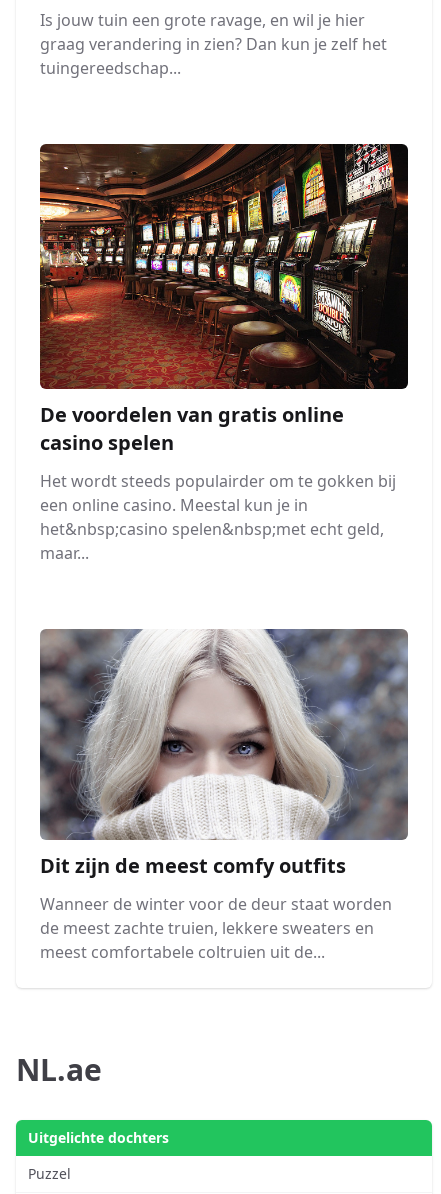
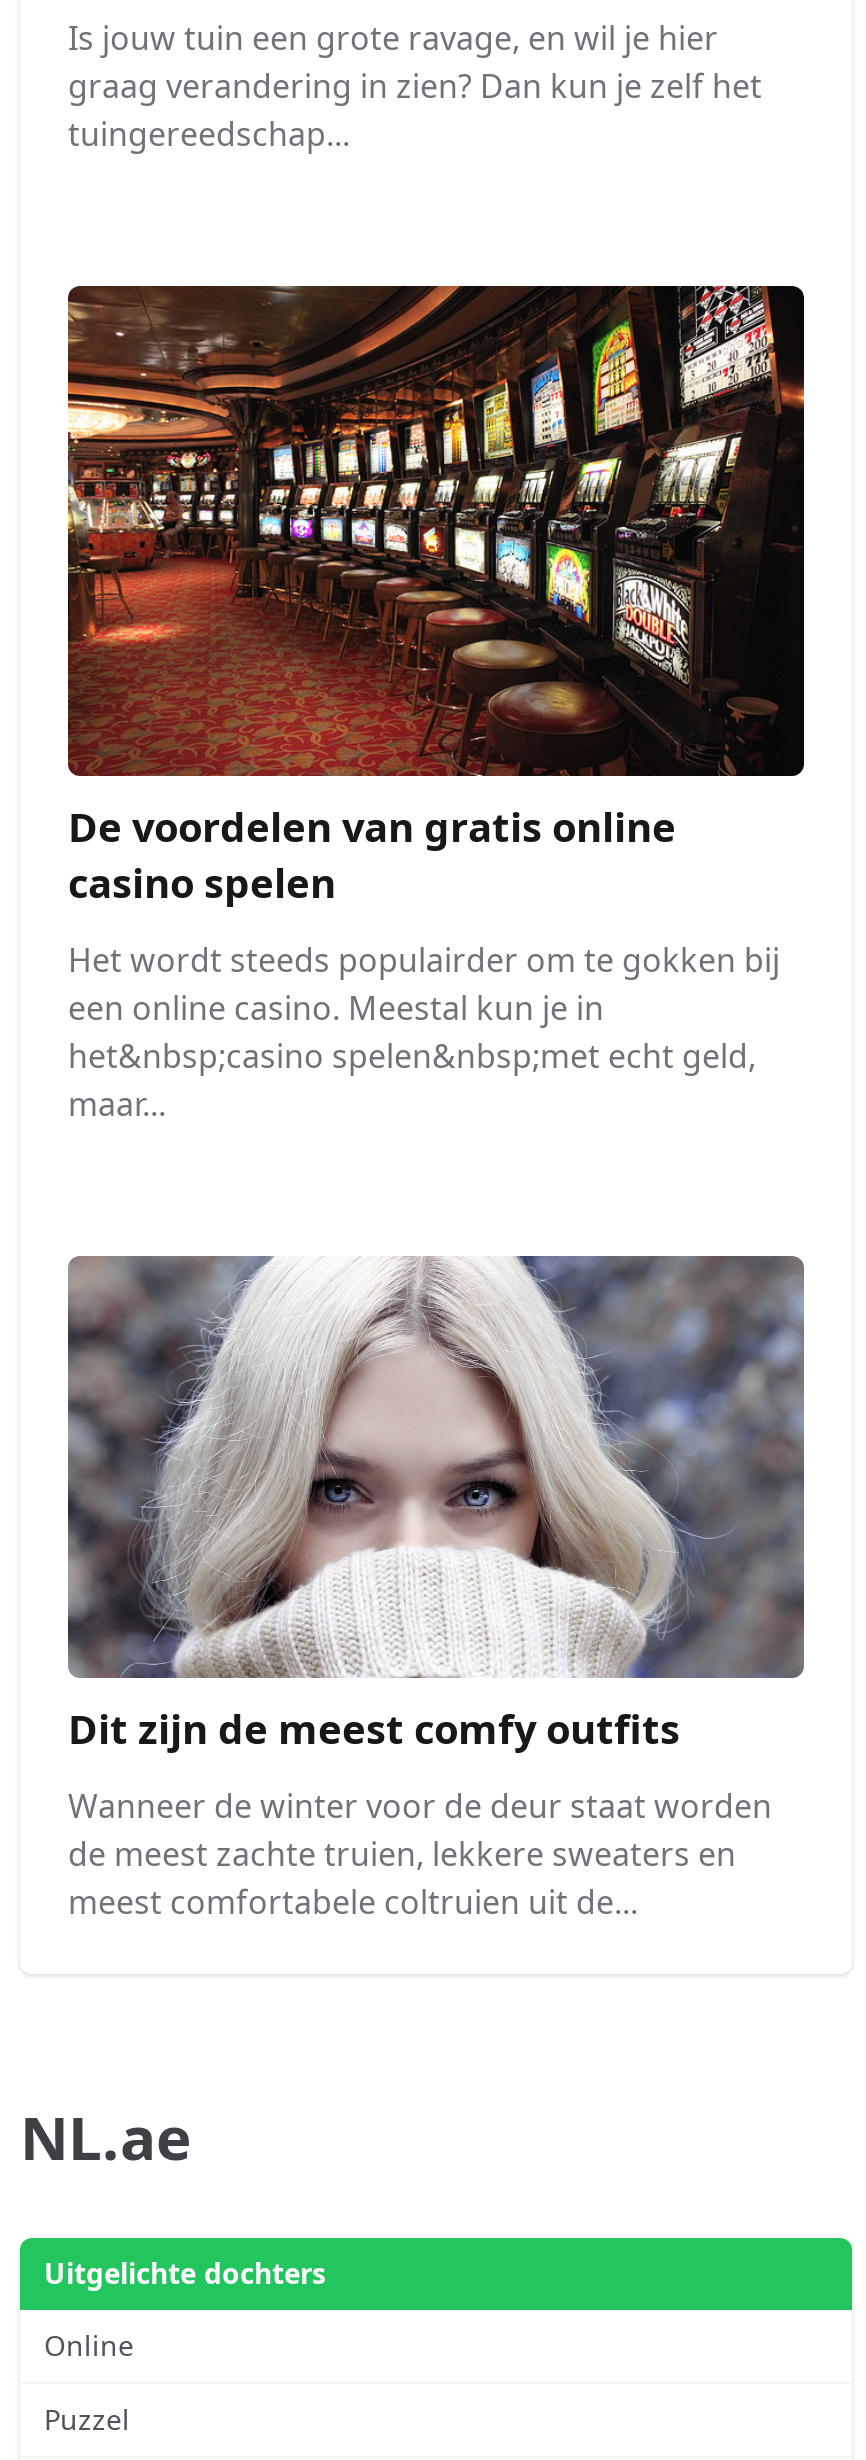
+ Online
